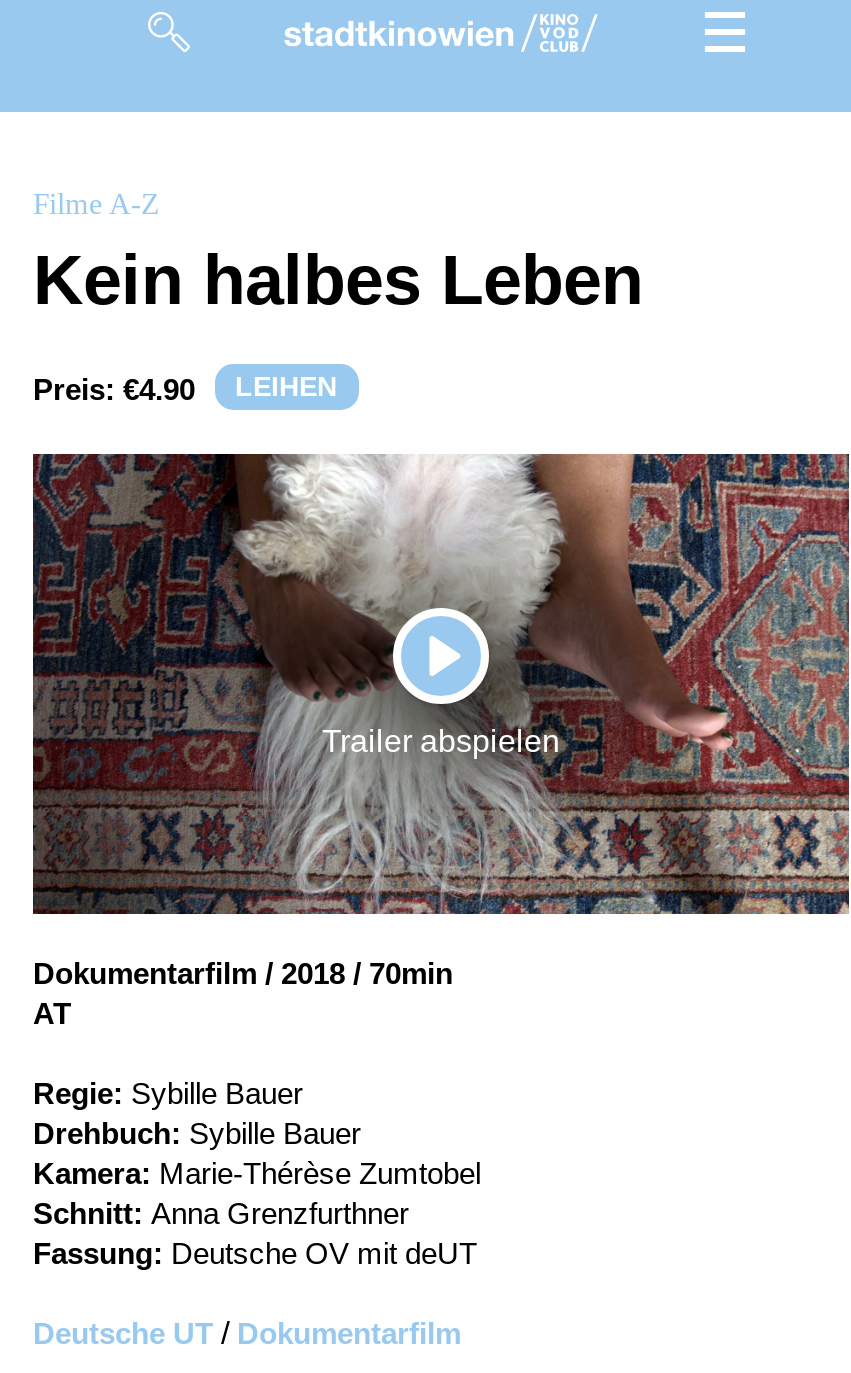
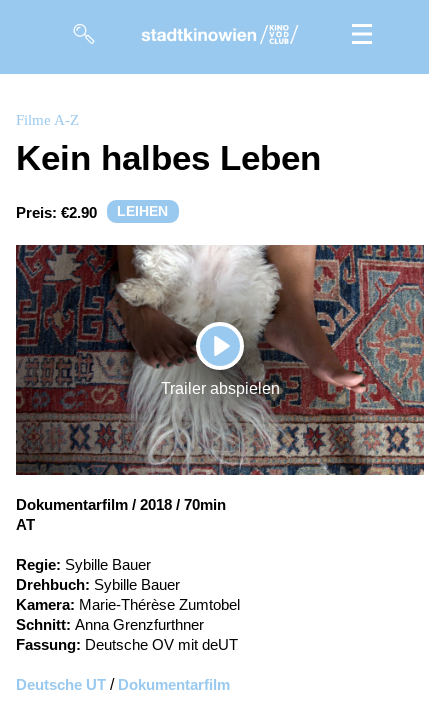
- Preis: €4.90 LEIHEN
+ Preis: €2.90 LEIHEN
